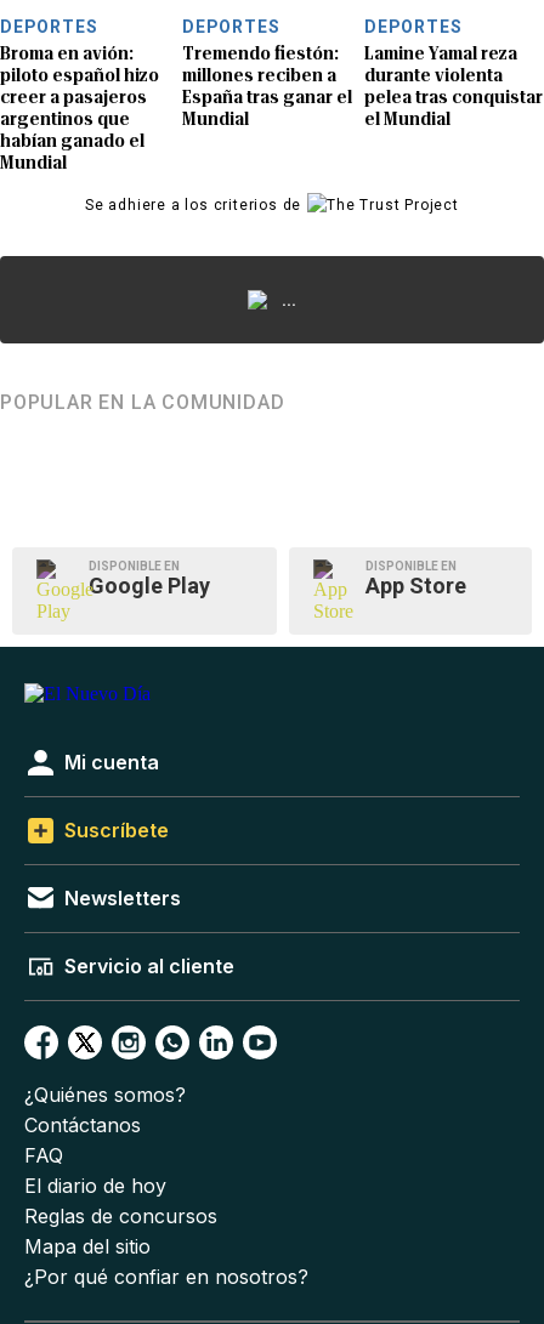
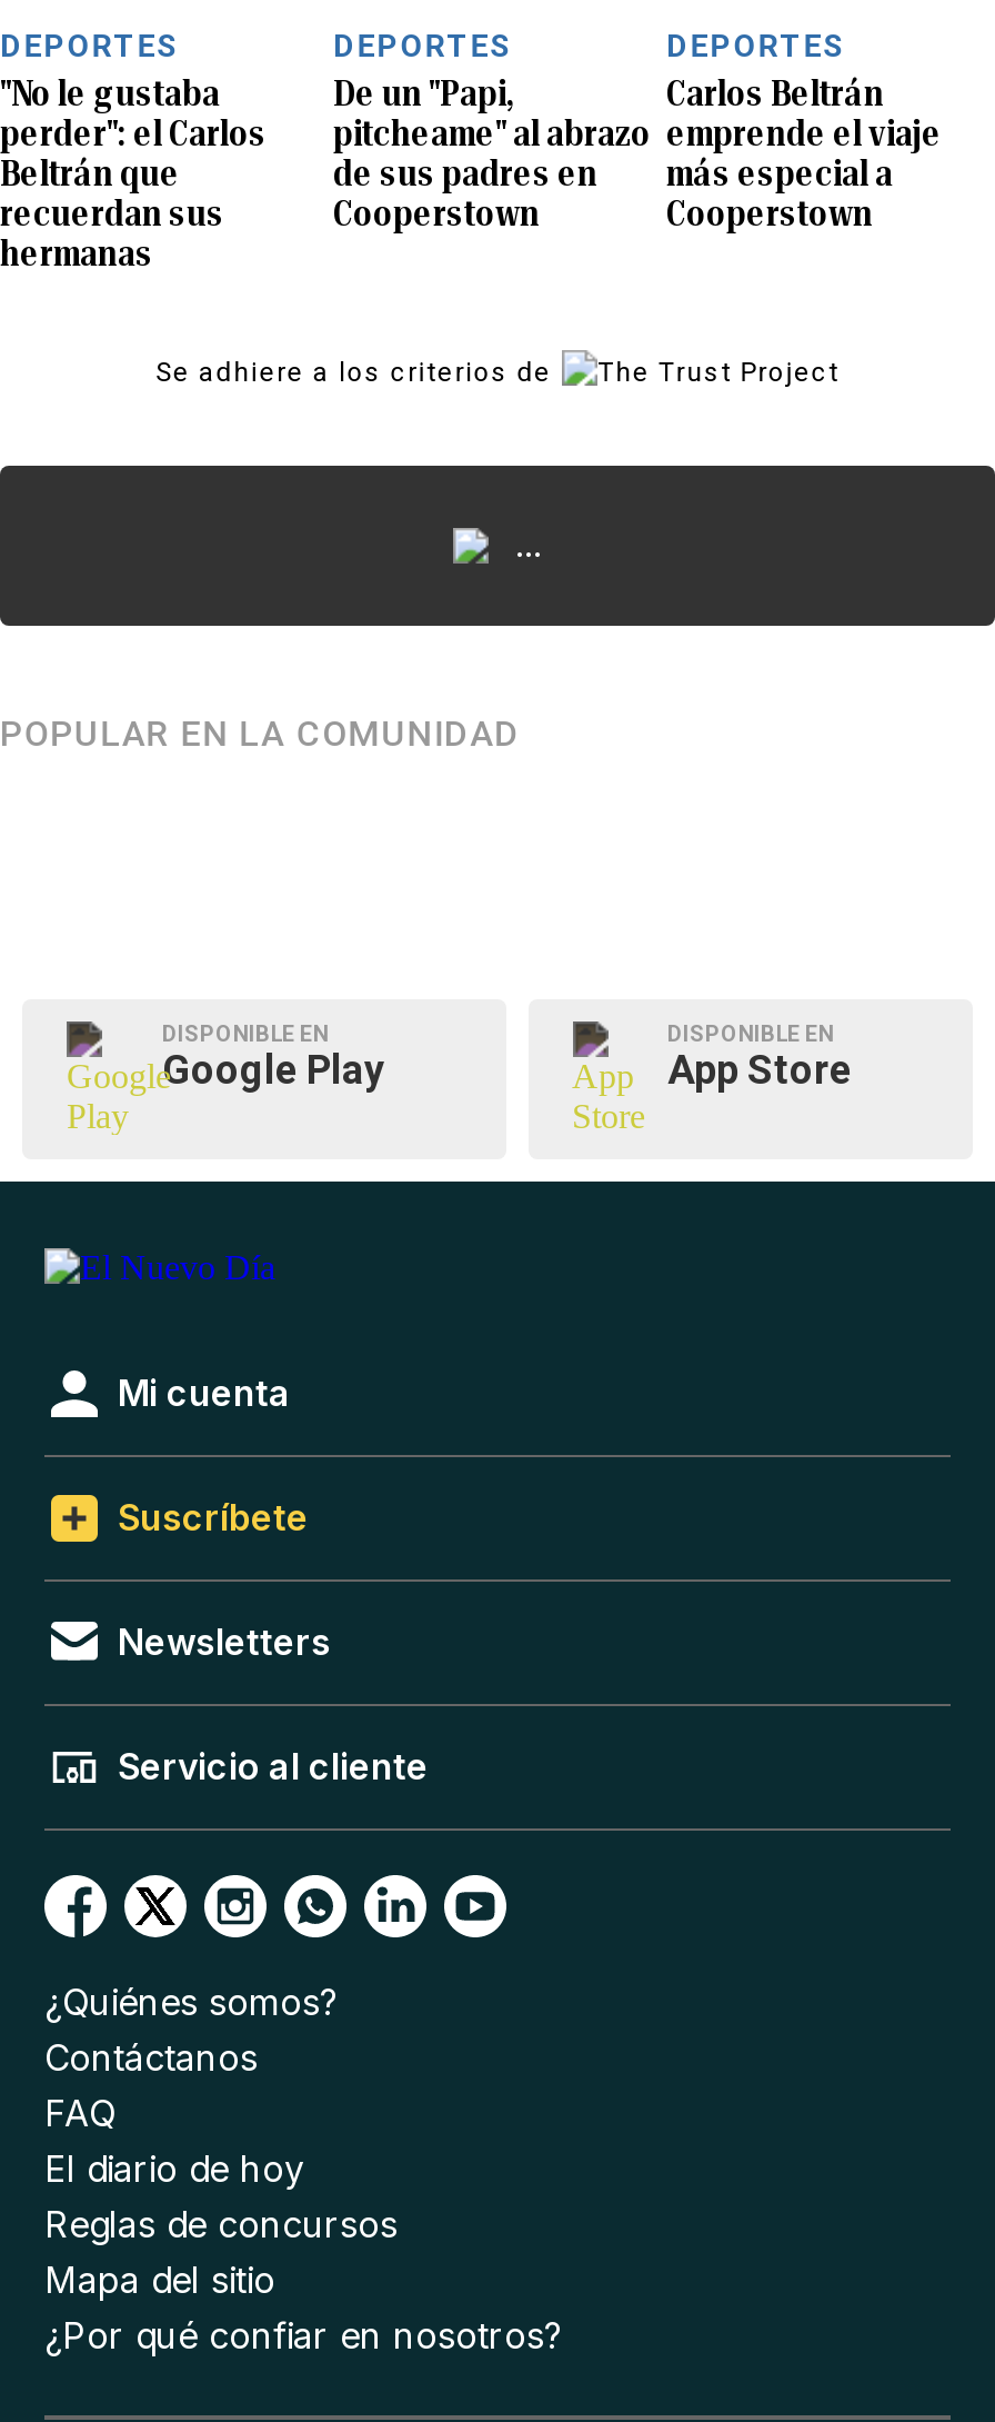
- Broma en avión:
- piloto español hizo
- creer a pasajeros
- argentinos que
- habían ganado el
- Mundial
+ "No le gustaba
+ perder": el Carlos
+ Beltrán que
+ recuerdan sus
+ hermanas

- Tremendo fiestón:
- millones reciben a
- España tras ganar el
- Mundial
+ De un "Papi,
+ pitcheame" al abrazo
+ de sus padres en
+ Cooperstown

- Lamine Yamal reza
- durante violenta
- pelea tras conquistar
- el Mundial
+ Carlos Beltrán
+ emprende el viaje
+ más especial a
+ Cooperstown
